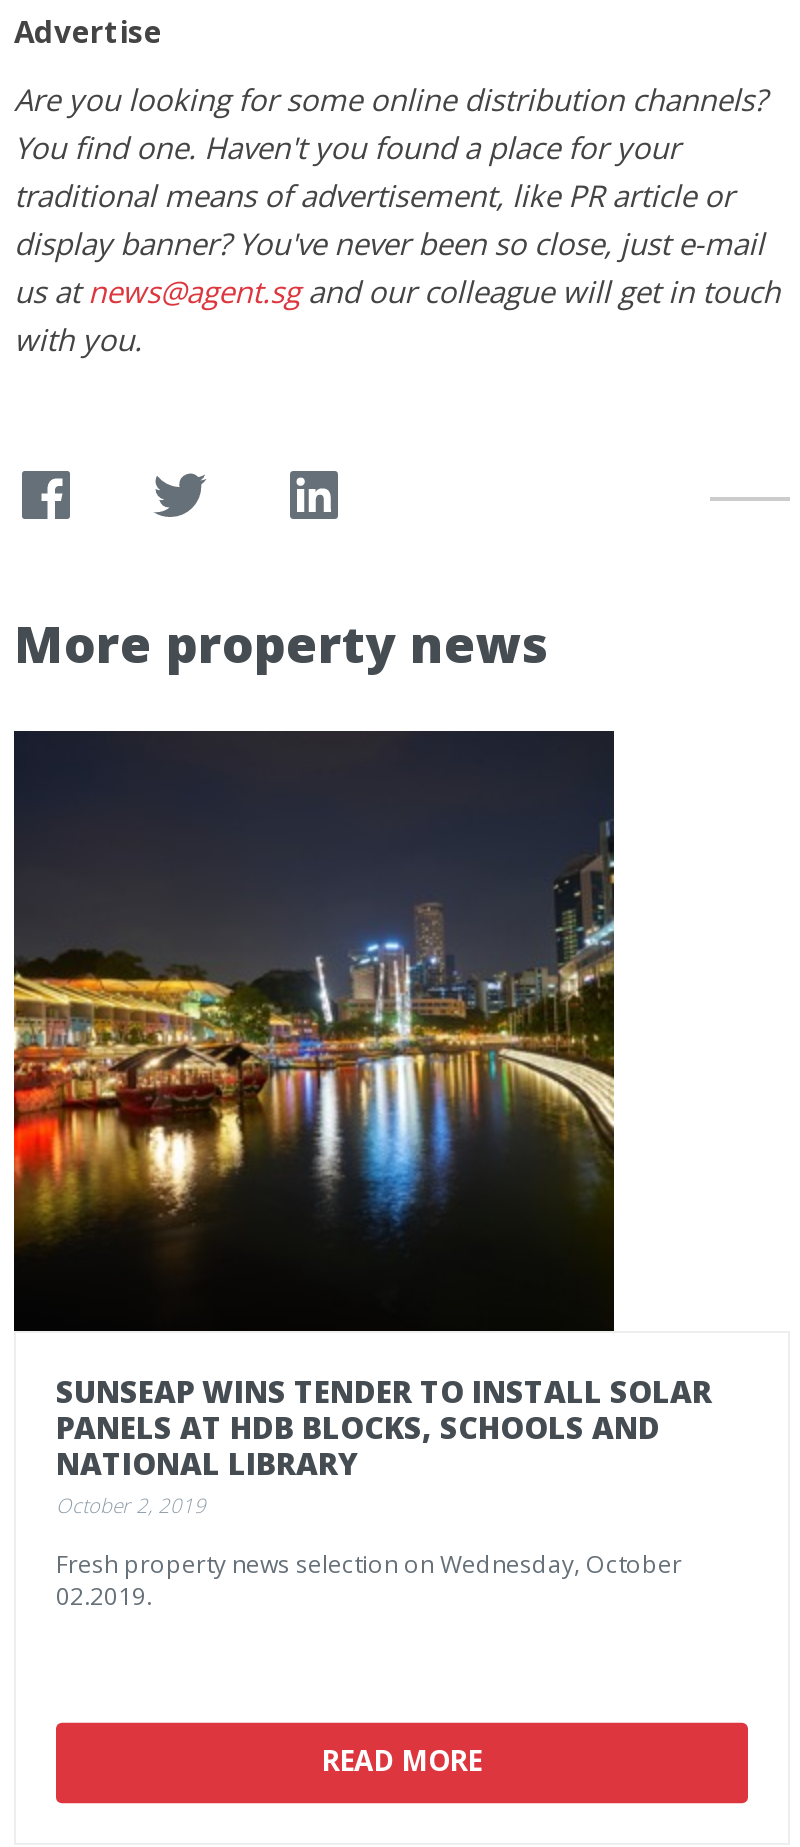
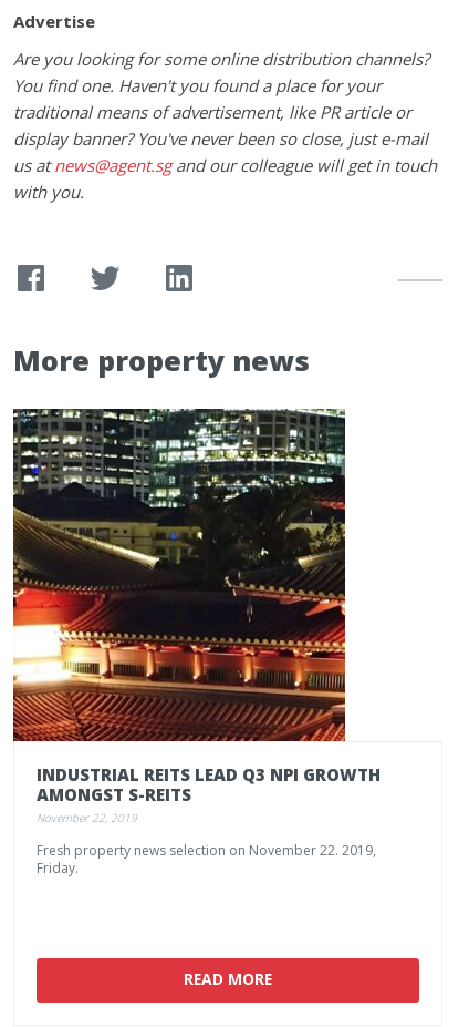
- [image]
- SUNSEAP WINS TENDER TO INSTALL SOLAR
- PANELS AT HDB BLOCKS, SCHOOLS AND
- NATIONAL LIBRARY
- October 2, 2019
+ [image]
+ INDUSTRIAL REITS LEAD Q3 NPI GROWTH
+ AMONGST S-REITS
+ November 22, 2019

- Fresh property news selection on Wednesday, October
- 02.2019.
+ Fresh property news selection on November 22. 2019,
+ Friday.
